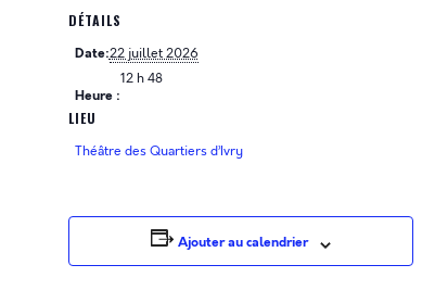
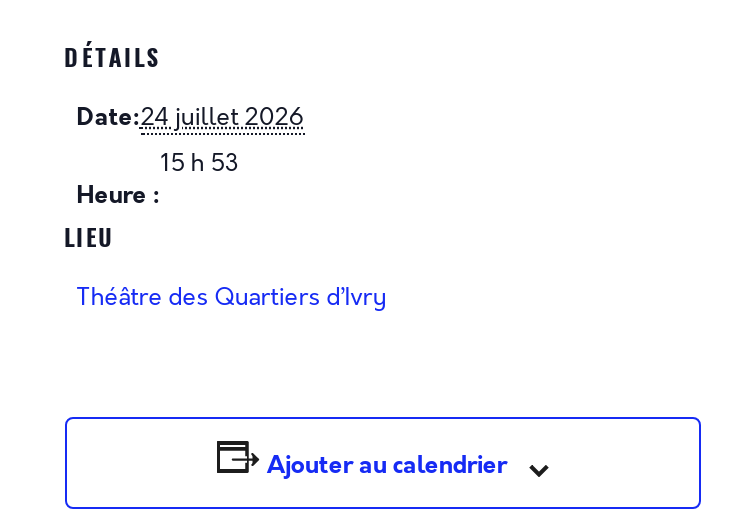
- Date:22 juillet 2026
+ Date:24 juillet 2026

- 12 h 48
+ 15 h 53
